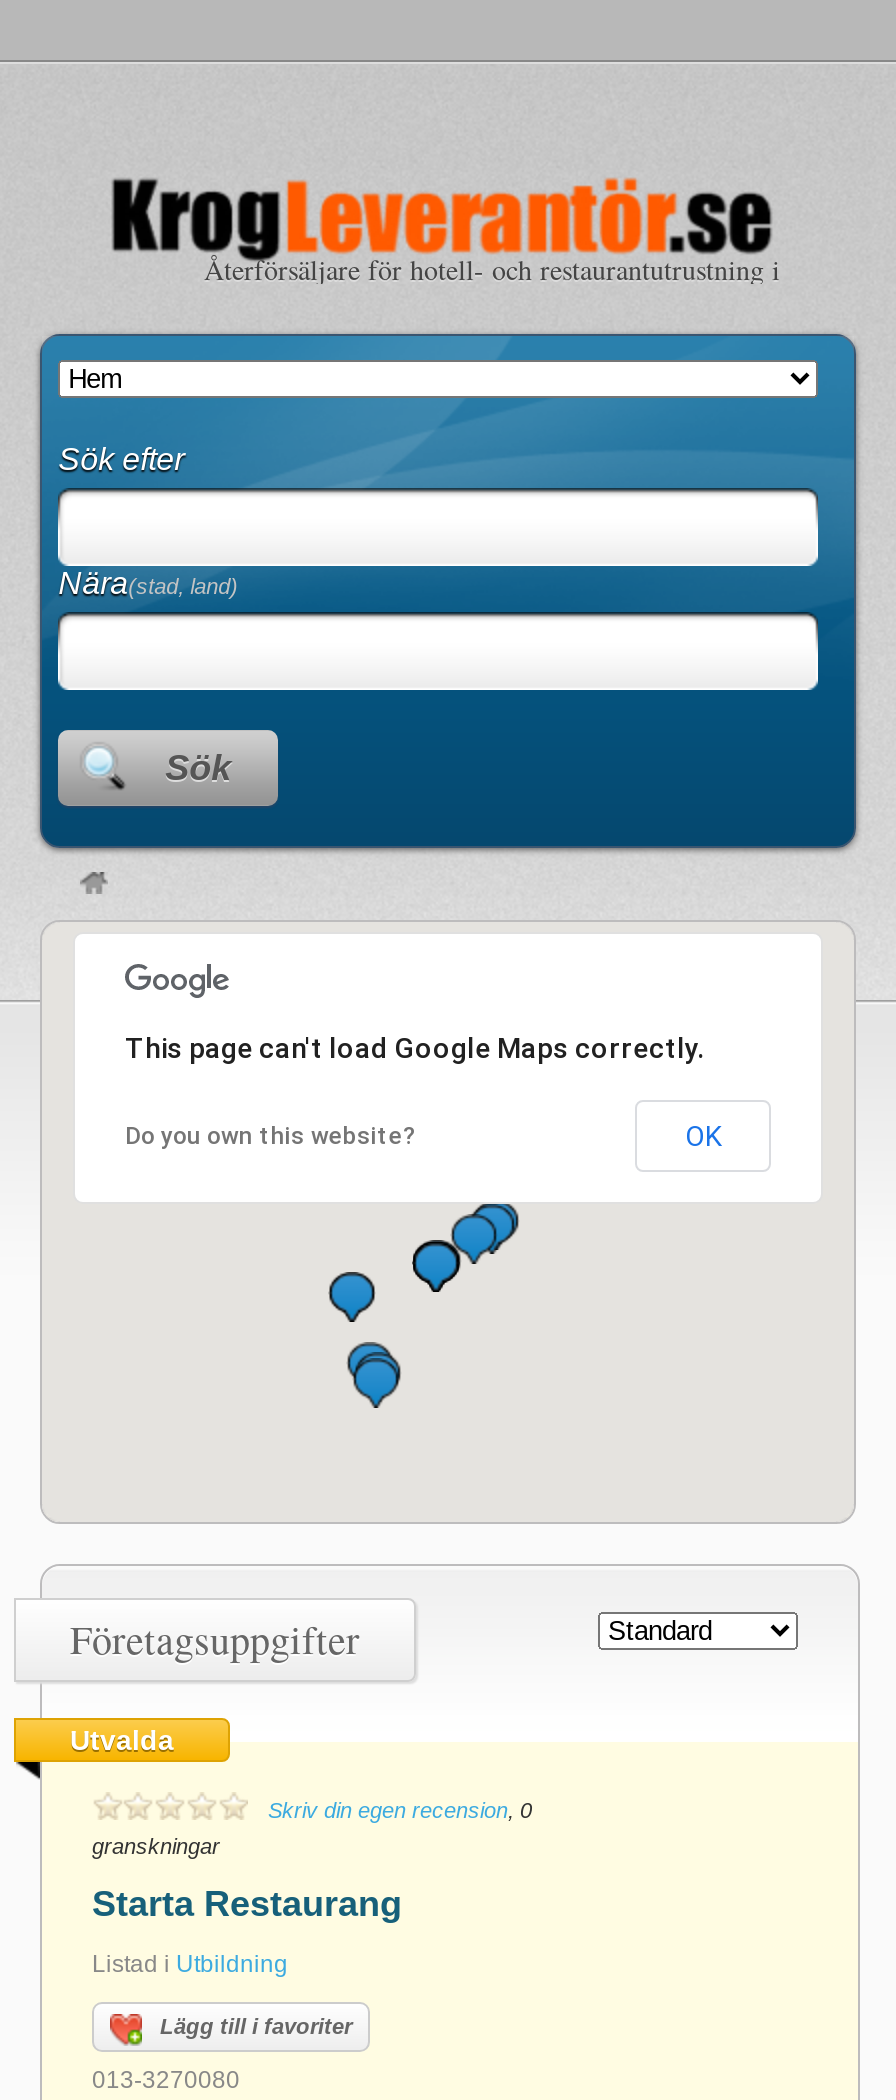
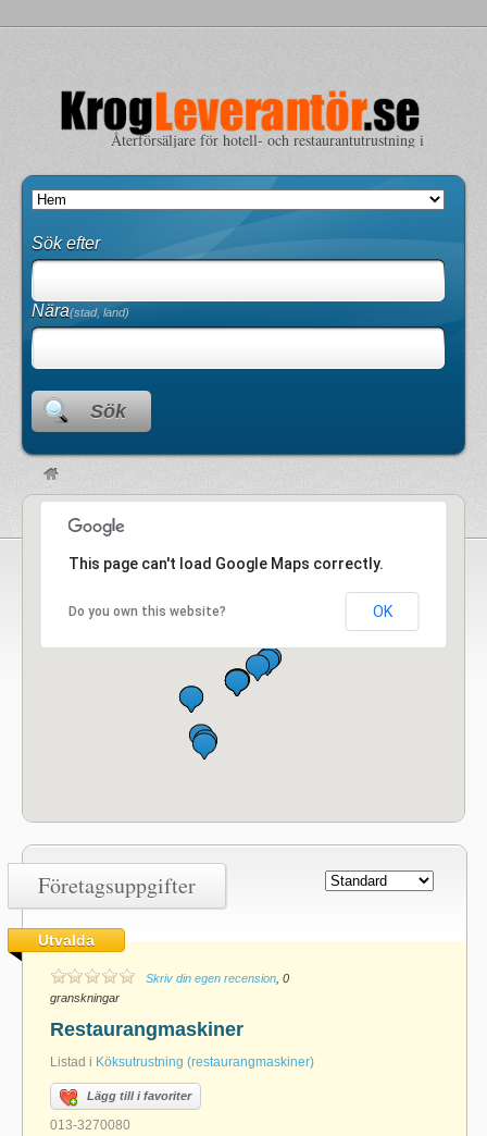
- Starta Restaurang
+ Restaurangmaskiner

- Listad i Utbildning
+ Listad i Köksutrustning (restaurangmaskiner)
